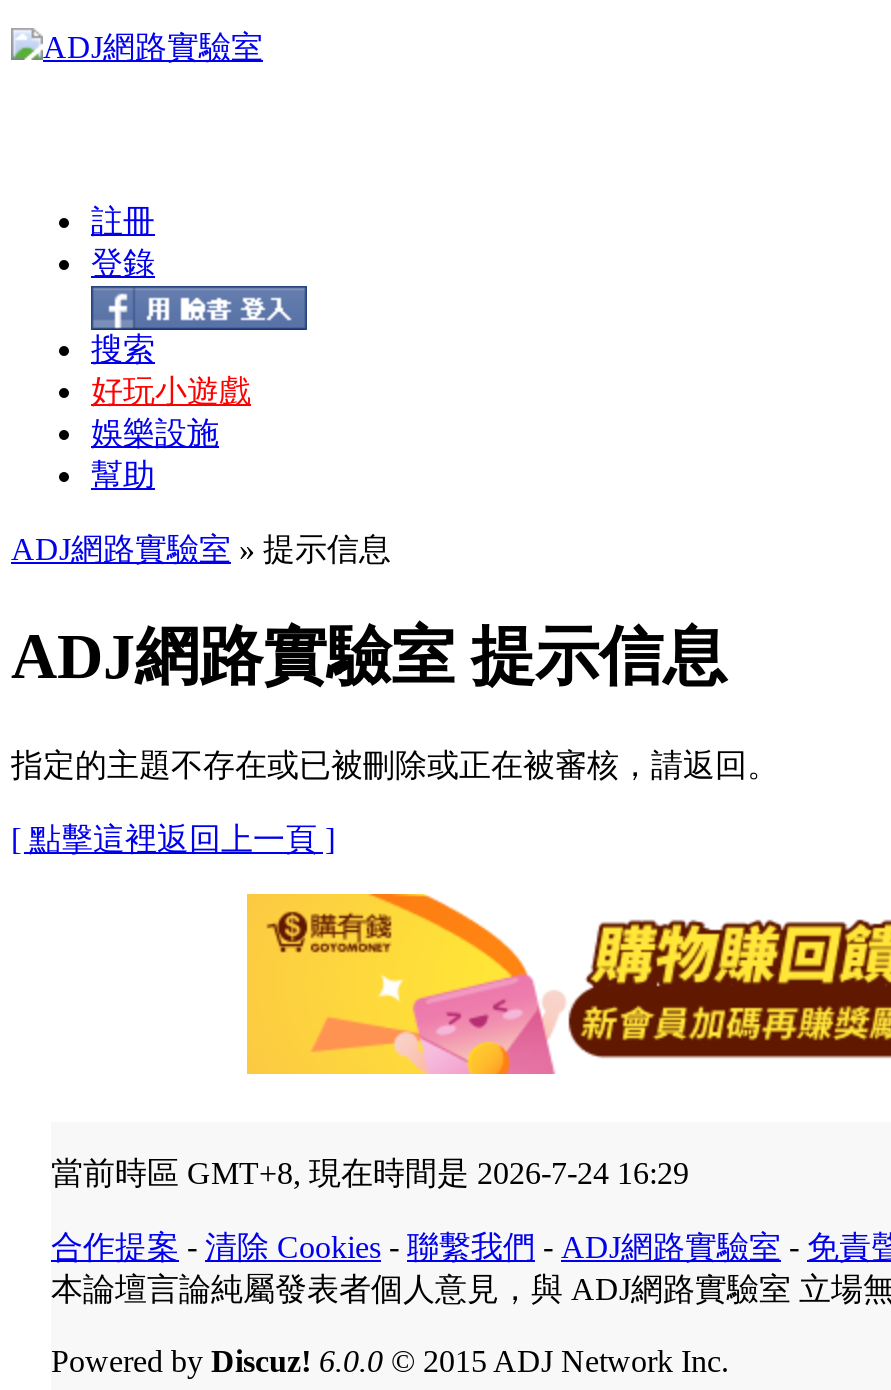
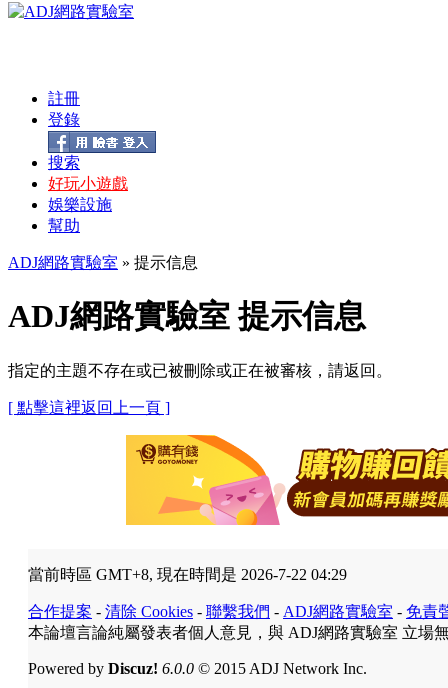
- 當前時區 GMT+8, 現在時間是 2026-7-24 16:29
+ 當前時區 GMT+8, 現在時間是 2026-7-22 04:29
